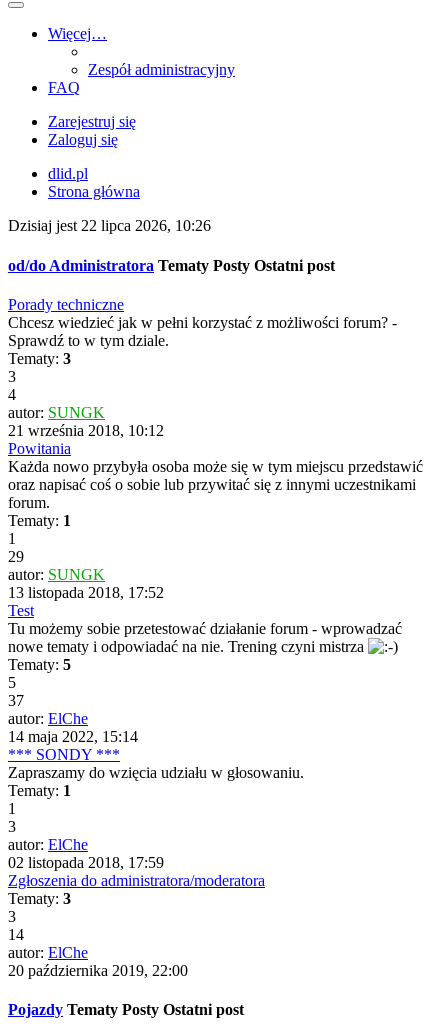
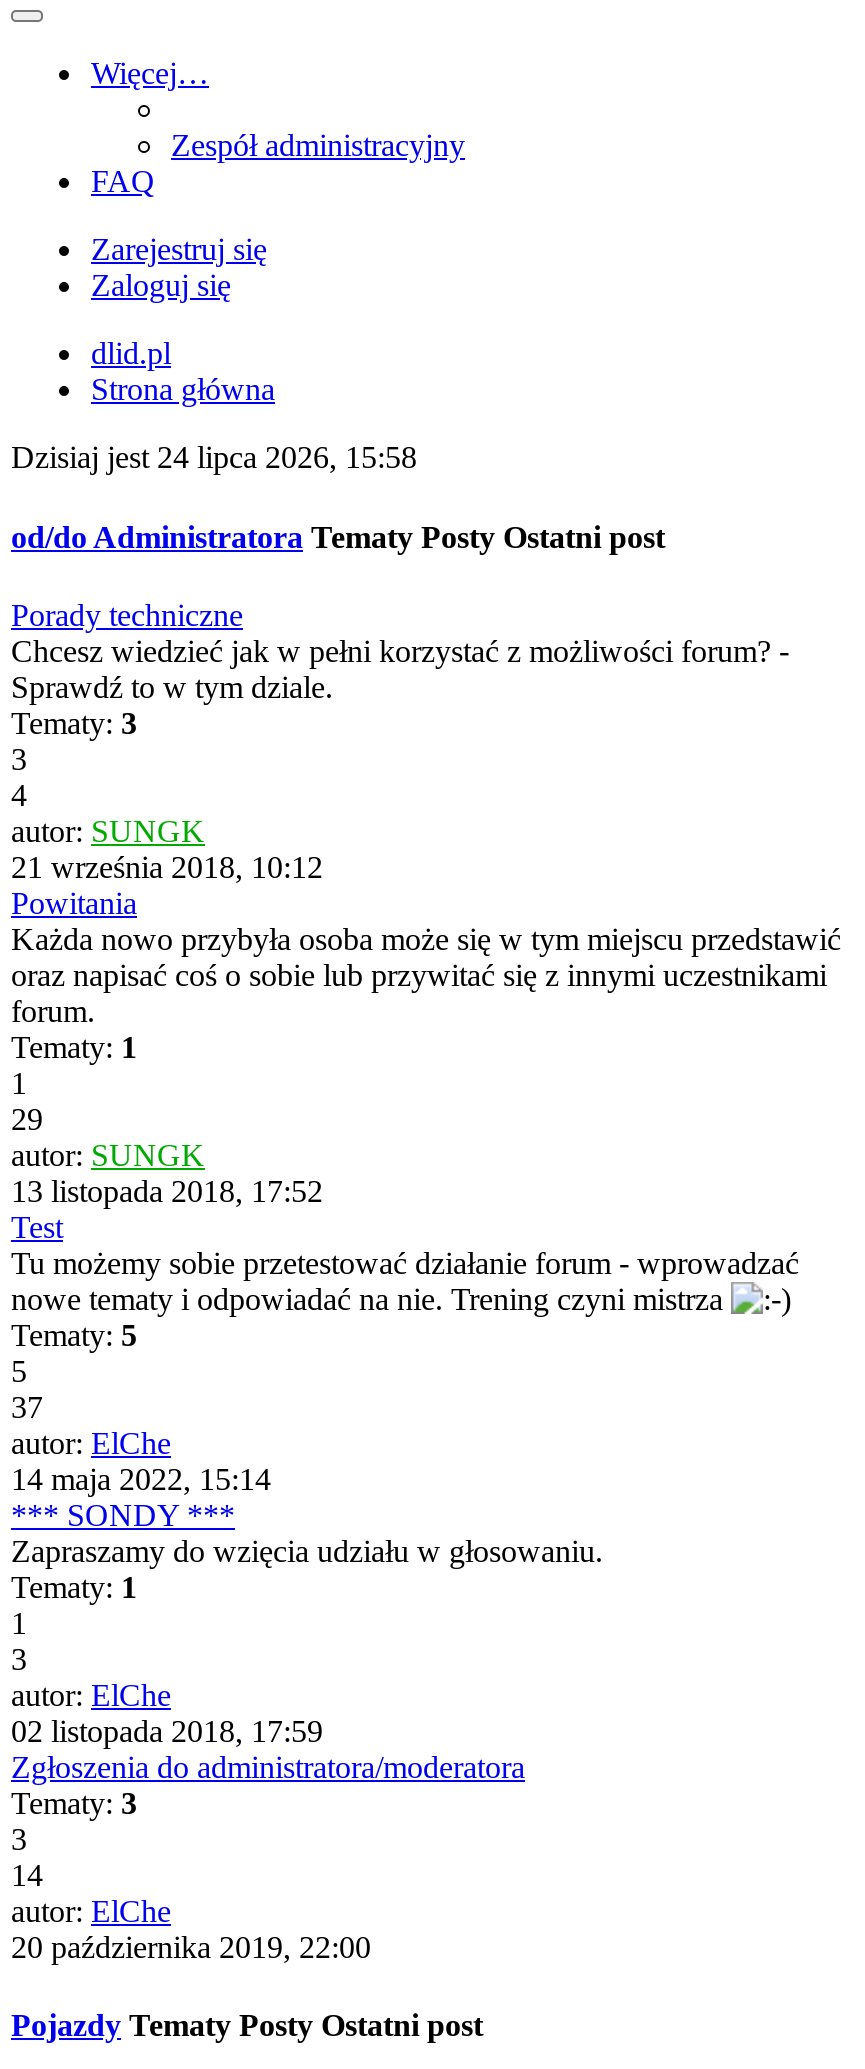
- Dzisiaj jest 22 lipca 2026, 10:26
+ Dzisiaj jest 24 lipca 2026, 15:58
